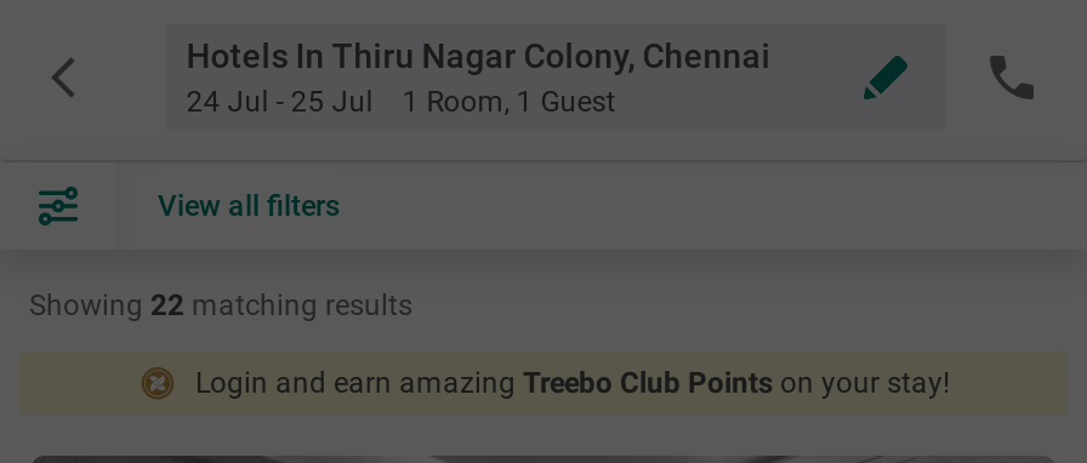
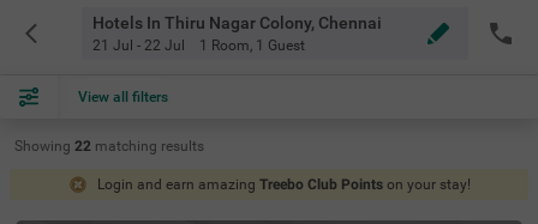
- 24 Jul - 25 Jul 1 Room, 1 Guest
+ 21 Jul - 22 Jul 1 Room, 1 Guest
